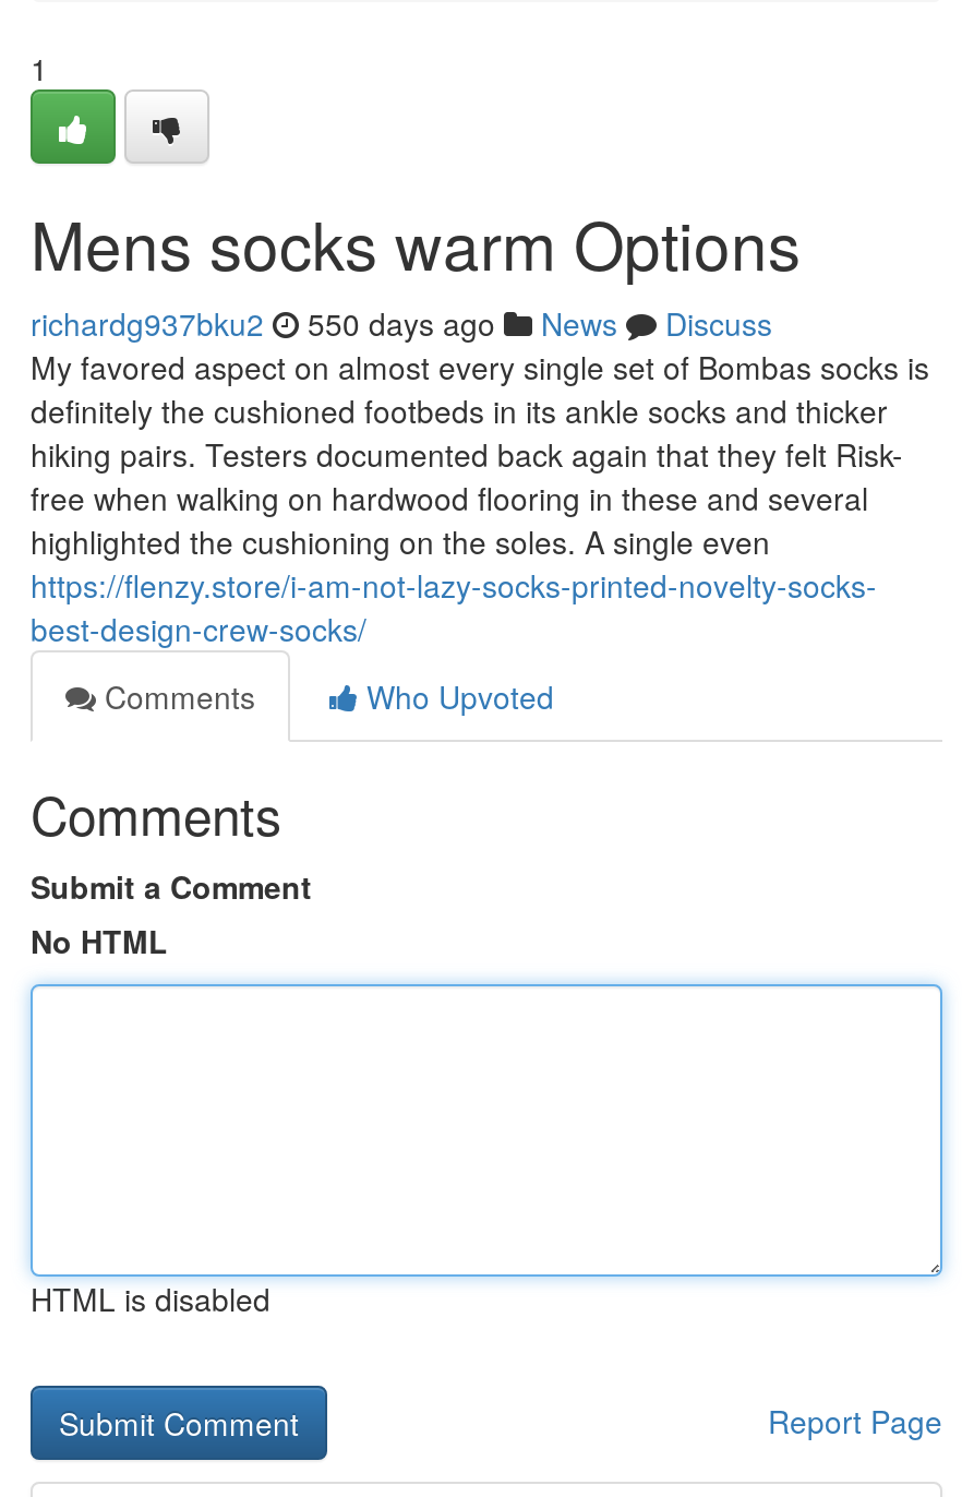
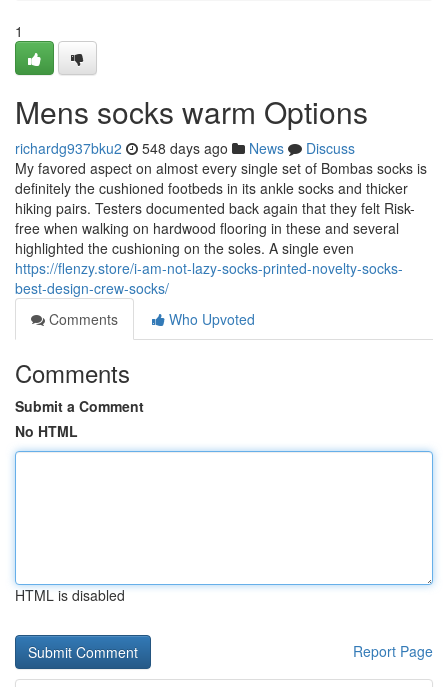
- richardg937bku2 550 days ago News Discuss
+ richardg937bku2 548 days ago News Discuss
